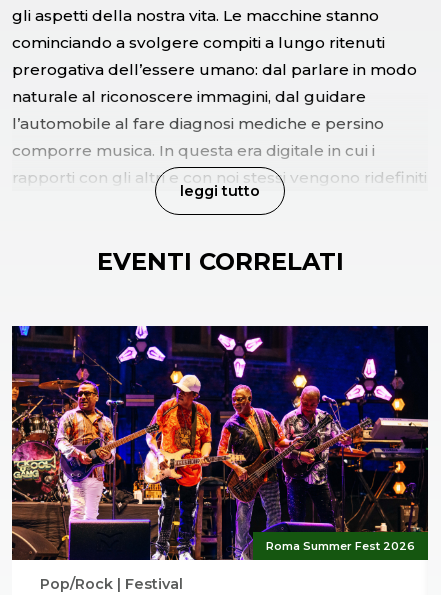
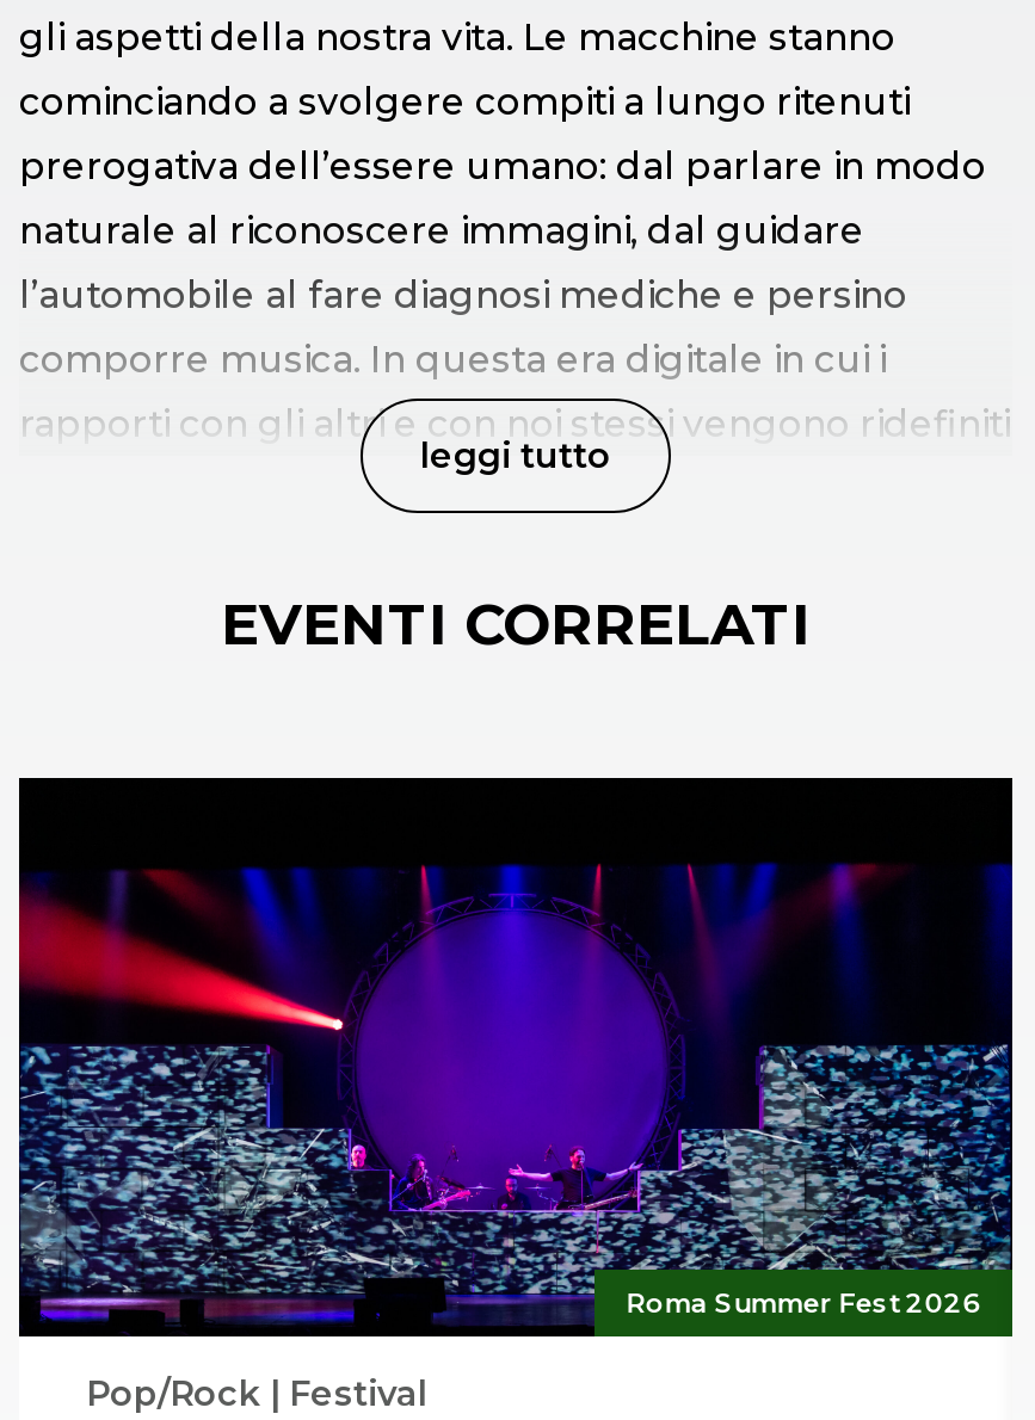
- [image]
+ [image]
